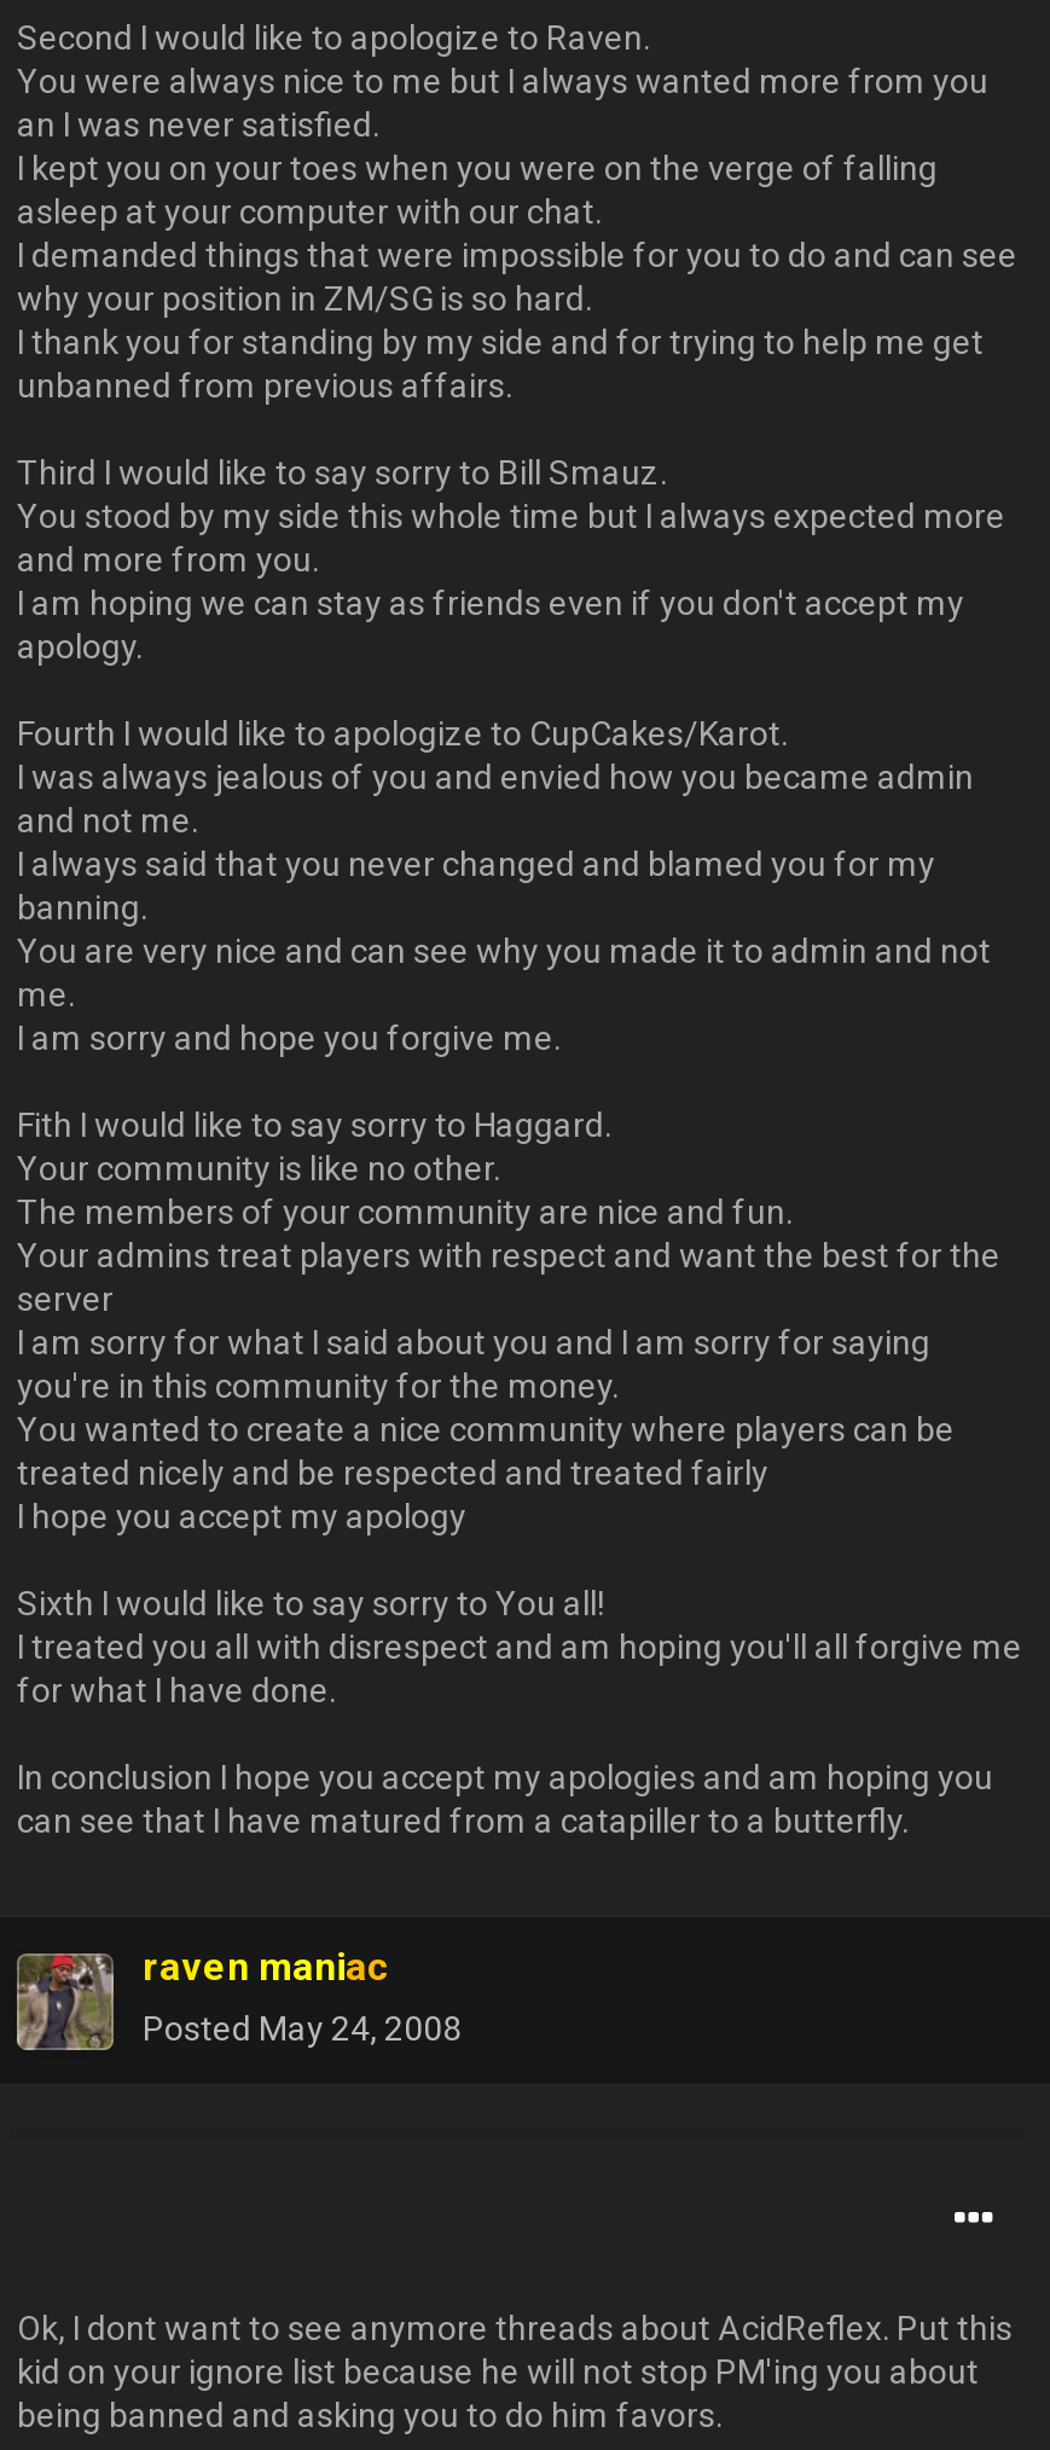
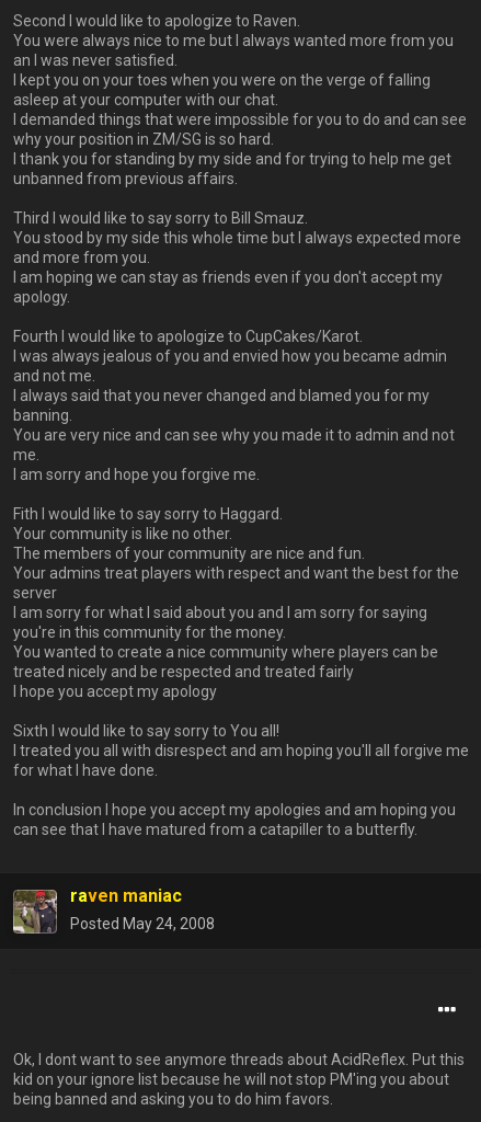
- [image]
+ [image]
